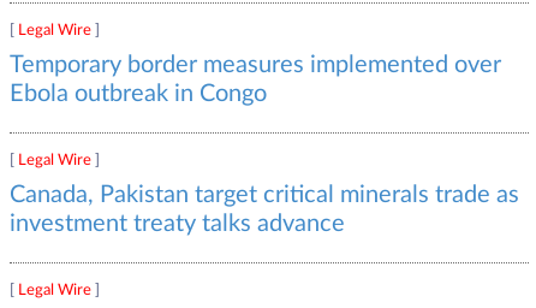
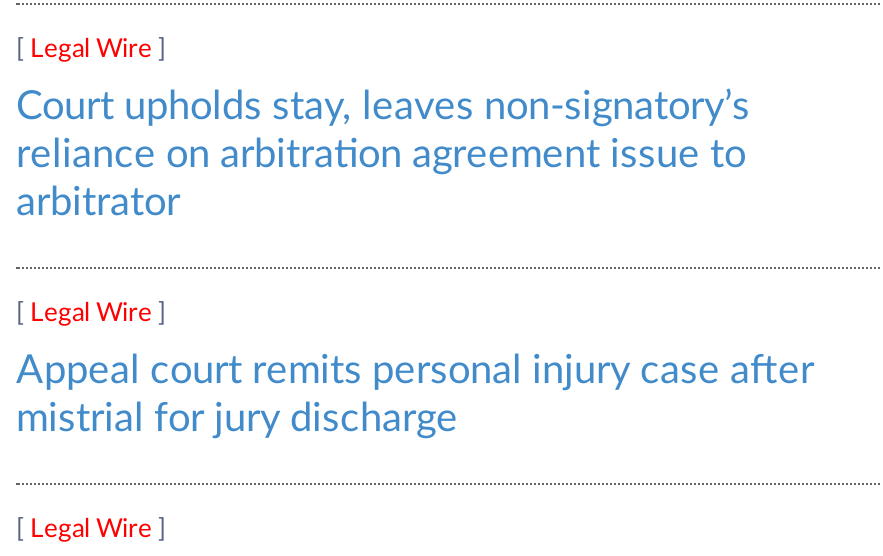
- Temporary border measures implemented over
- Ebola outbreak in Congo
+ Court upholds stay, leaves non-signatory’s
+ reliance on arbitration agreement issue to
+ arbitrator

- Canada, Pakistan target critical minerals trade as
- investment treaty talks advance
+ Appeal court remits personal injury case after
+ mistrial for jury discharge
